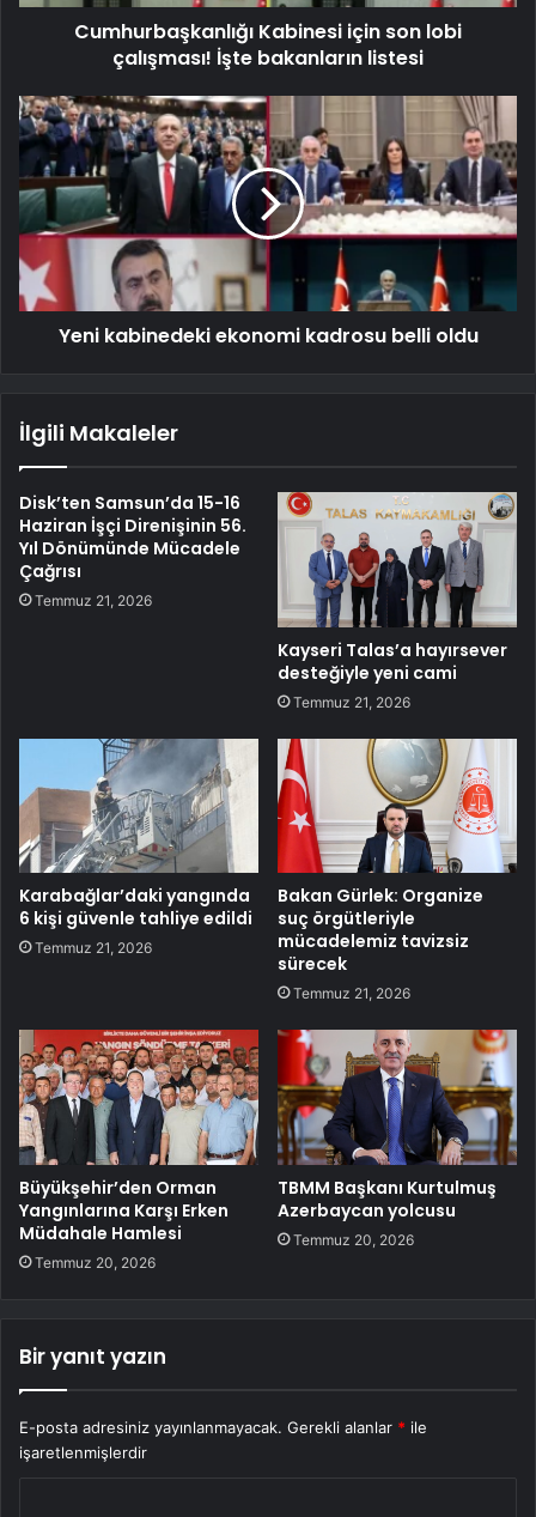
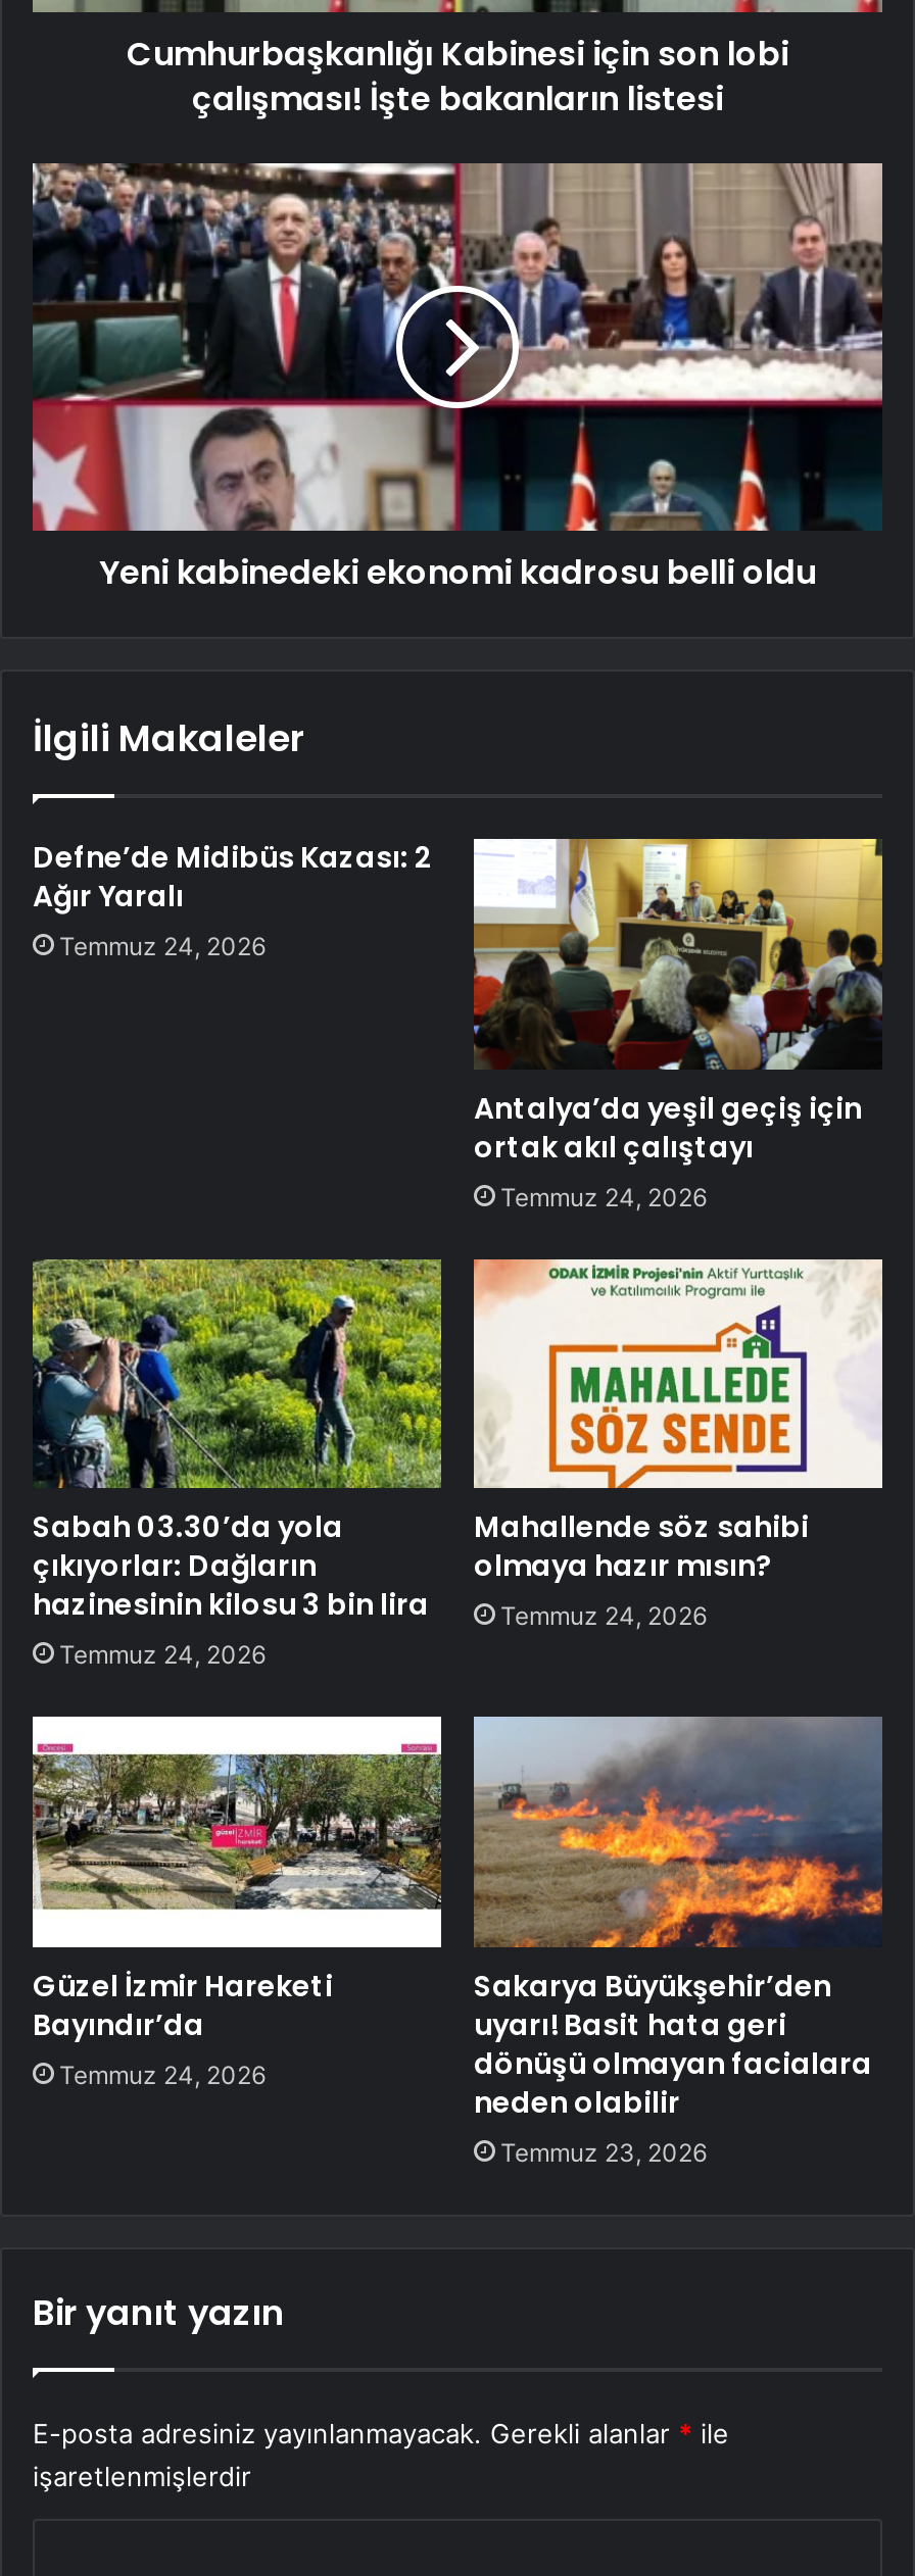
- Disk’ten Samsun’da 15-16
- Haziran İşçi Direnişinin 56.
- Yıl Dönümünde Mücadele
- Çağrısı
- Temmuz 21, 2026
+ Defne’de Midibüs Kazası: 2
+ Ağır Yaralı
+ Temmuz 24, 2026

- [image]
- Kayseri Talas’a hayırsever
- desteğiyle yeni cami
- Temmuz 21, 2026
+ [image]
+ Antalya’da yeşil geçiş için
+ ortak akıl çalıştayı
+ Temmuz 24, 2026

- [image]
- Karabağlar’daki yangında
- 6 kişi güvenle tahliye edildi
- Temmuz 21, 2026
+ [image]
+ Sabah 03.30’da yola
+ çıkıyorlar: Dağların
+ hazinesinin kilosu 3 bin lira
+ Temmuz 24, 2026

- [image]
- Bakan Gürlek: Organize
- suç örgütleriyle
- mücadelemiz tavizsiz
- sürecek
- Temmuz 21, 2026
+ [image]
+ Mahallende söz sahibi
+ olmaya hazır mısın?
+ Temmuz 24, 2026

- [image]
- Büyükşehir’den Orman
- Yangınlarına Karşı Erken
- Müdahale Hamlesi
- Temmuz 20, 2026
+ [image]
+ Güzel İzmir Hareketi
+ Bayındır’da
+ Temmuz 24, 2026

- [image]
- TBMM Başkanı Kurtulmuş
- Azerbaycan yolcusu
- Temmuz 20, 2026
+ [image]
+ Sakarya Büyükşehir’den
+ uyarı! Basit hata geri
+ dönüşü olmayan facialara
+ neden olabilir
+ Temmuz 23, 2026
